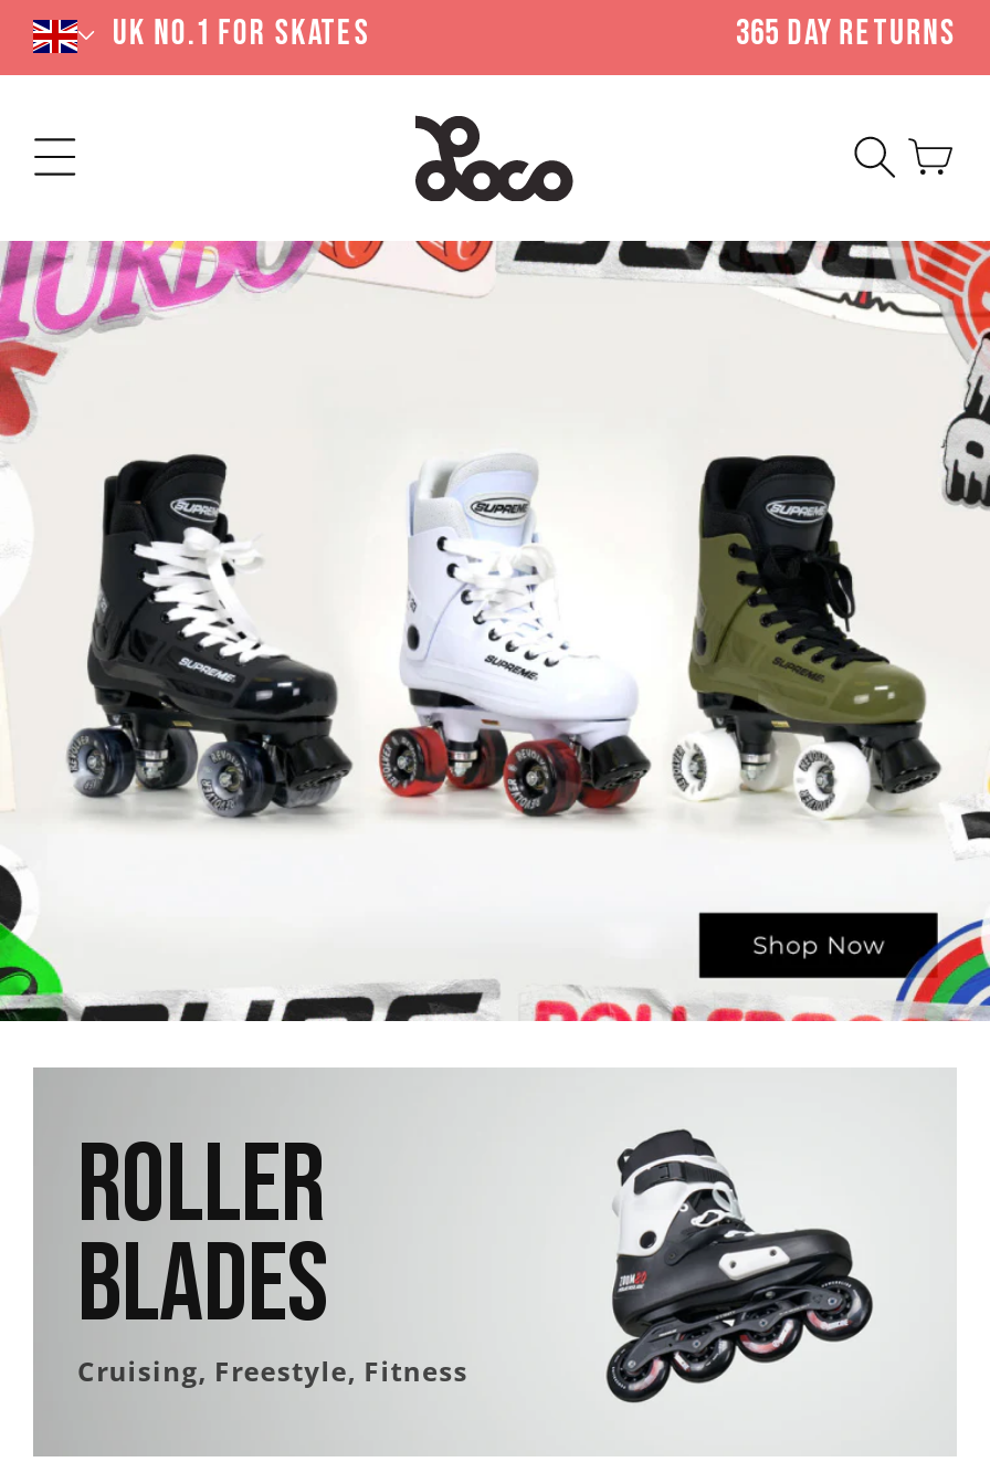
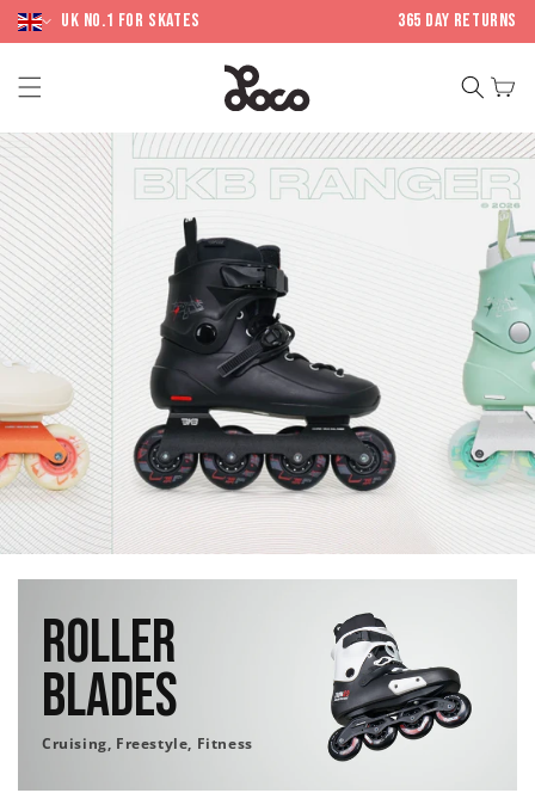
- [image]
+ [image]
